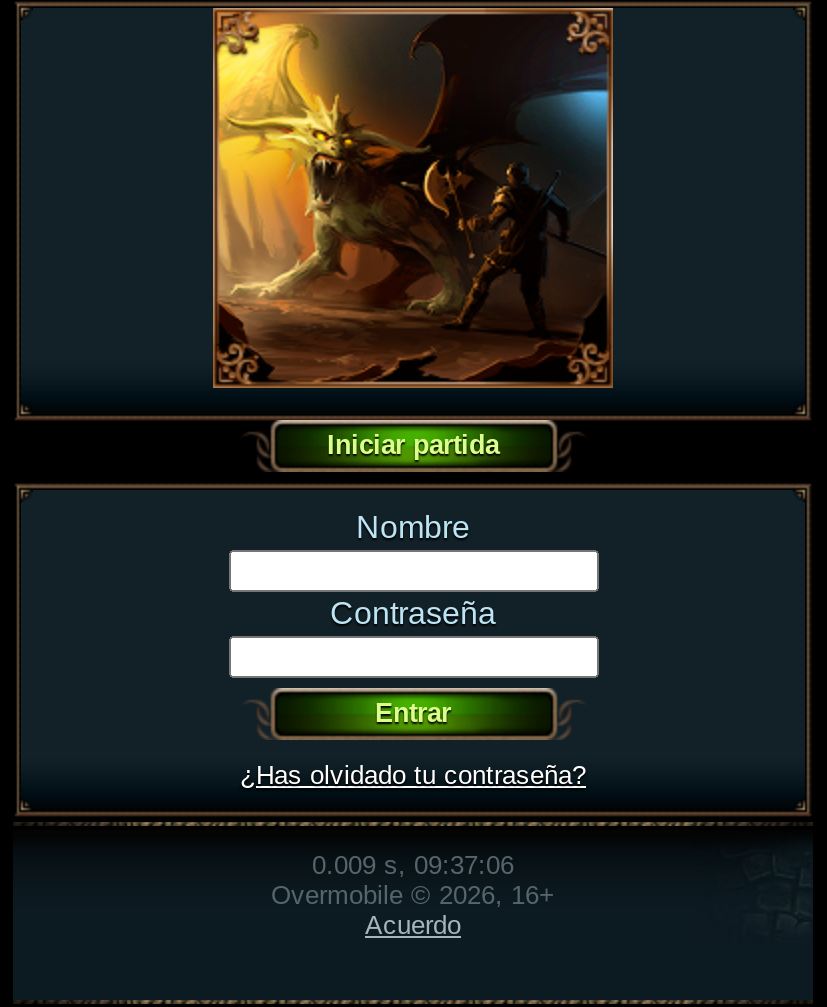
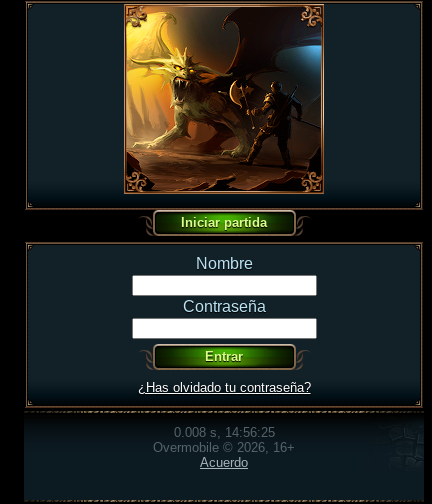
- 0.009 s, 09:37:06
+ 0.008 s, 14:56:25
